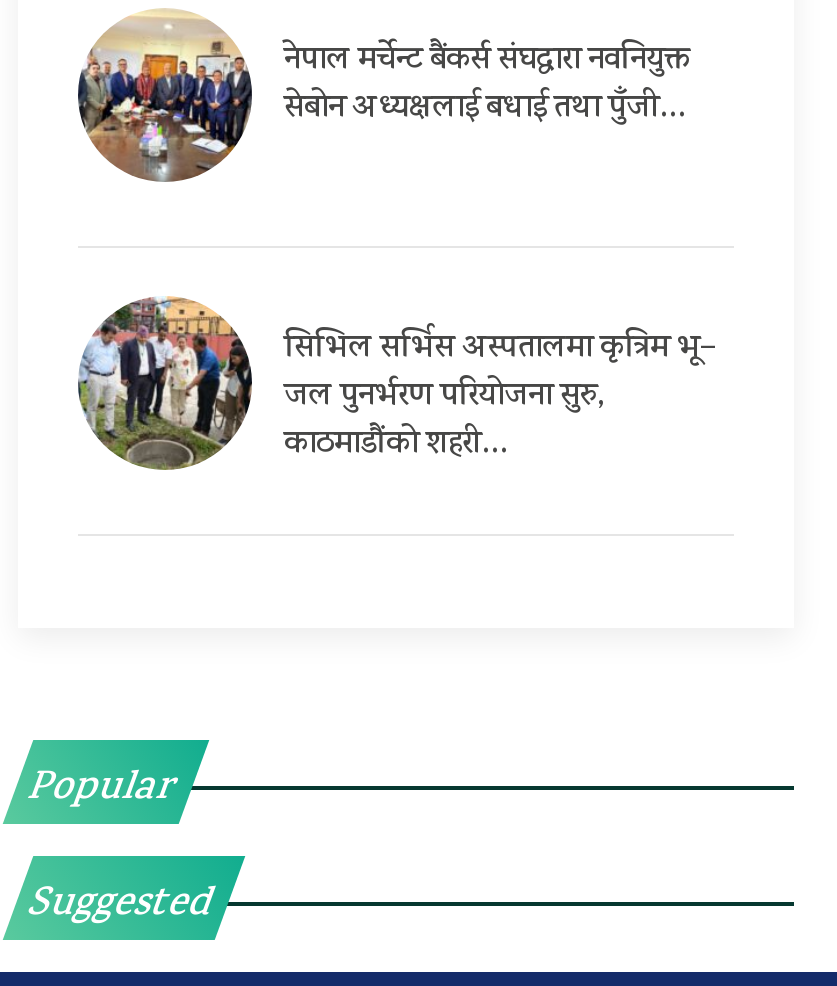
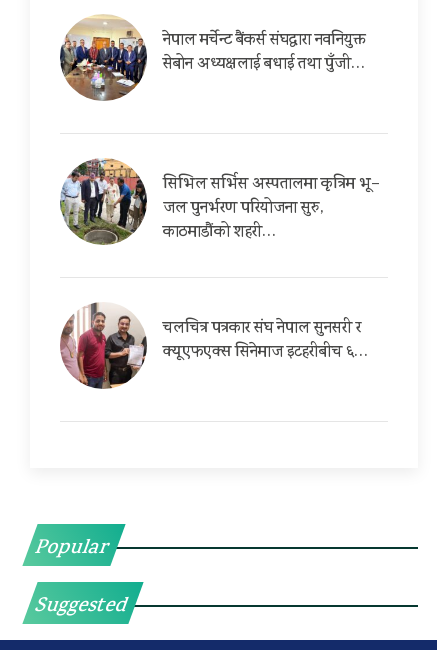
+ [image]
+ चलचित्र पत्रकार संघ नेपाल सुनसरी र
+ क्यूएफएक्स सिनेमाज इटहरीबीच ६…
